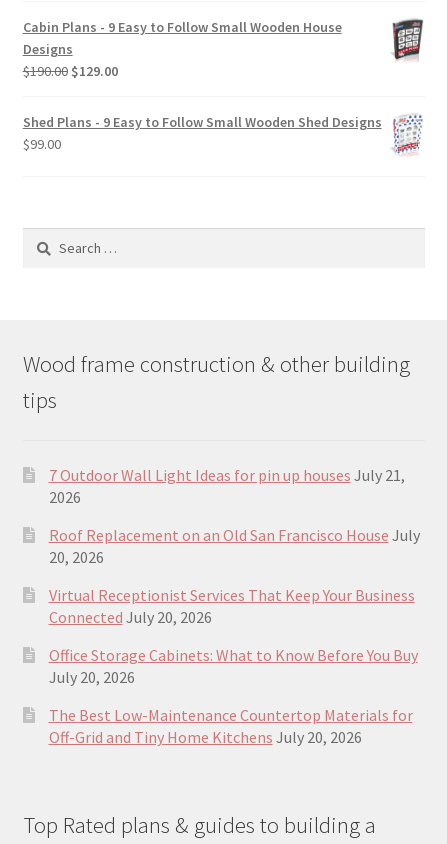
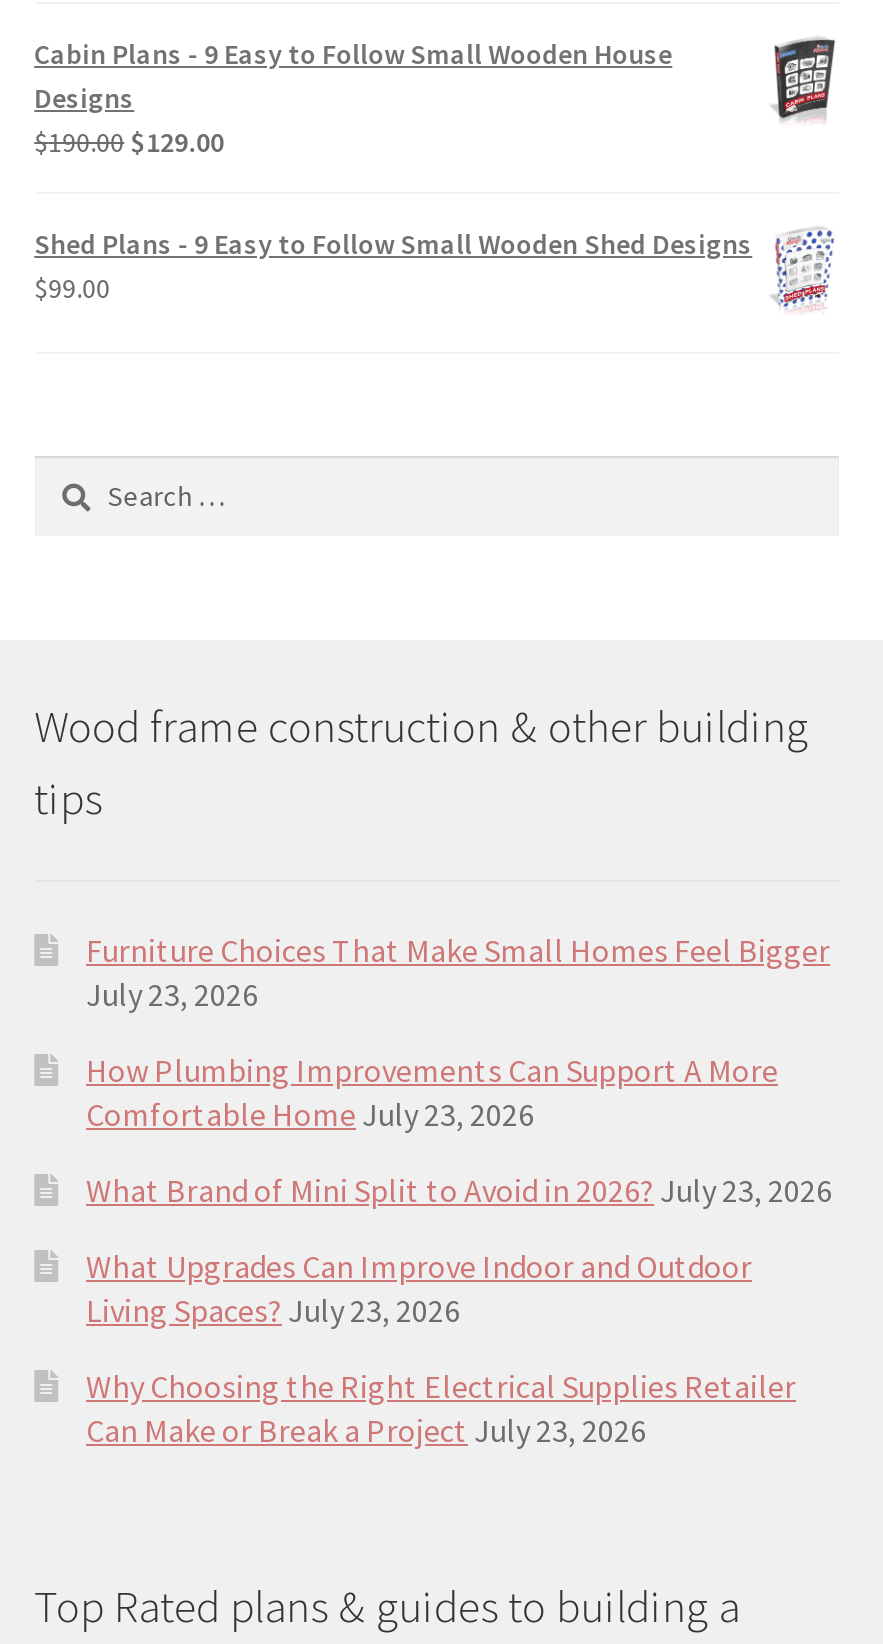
- 7 Outdoor Wall Light Ideas for pin up houses July 21,
- 2026
+ Furniture Choices That Make Small Homes Feel Bigger
+ July 23, 2026

- Roof Replacement on an Old San Francisco House July
- 20, 2026
+ How Plumbing Improvements Can Support A More
+ Comfortable Home July 23, 2026

- Virtual Receptionist Services That Keep Your Business
- Connected July 20, 2026
+ What Brand of Mini Split to Avoid in 2026? July 23, 2026

- Office Storage Cabinets: What to Know Before You Buy
- July 20, 2026
+ What Upgrades Can Improve Indoor and Outdoor
+ Living Spaces? July 23, 2026

- The Best Low-Maintenance Countertop Materials for
- Off-Grid and Tiny Home Kitchens July 20, 2026
+ Why Choosing the Right Electrical Supplies Retailer
+ Can Make or Break a Project July 23, 2026
